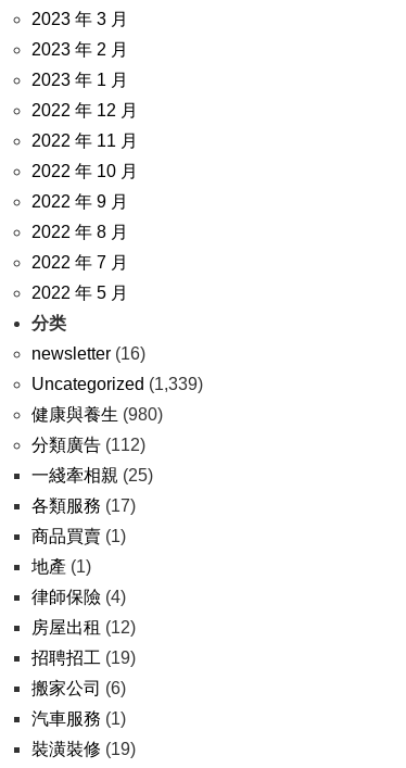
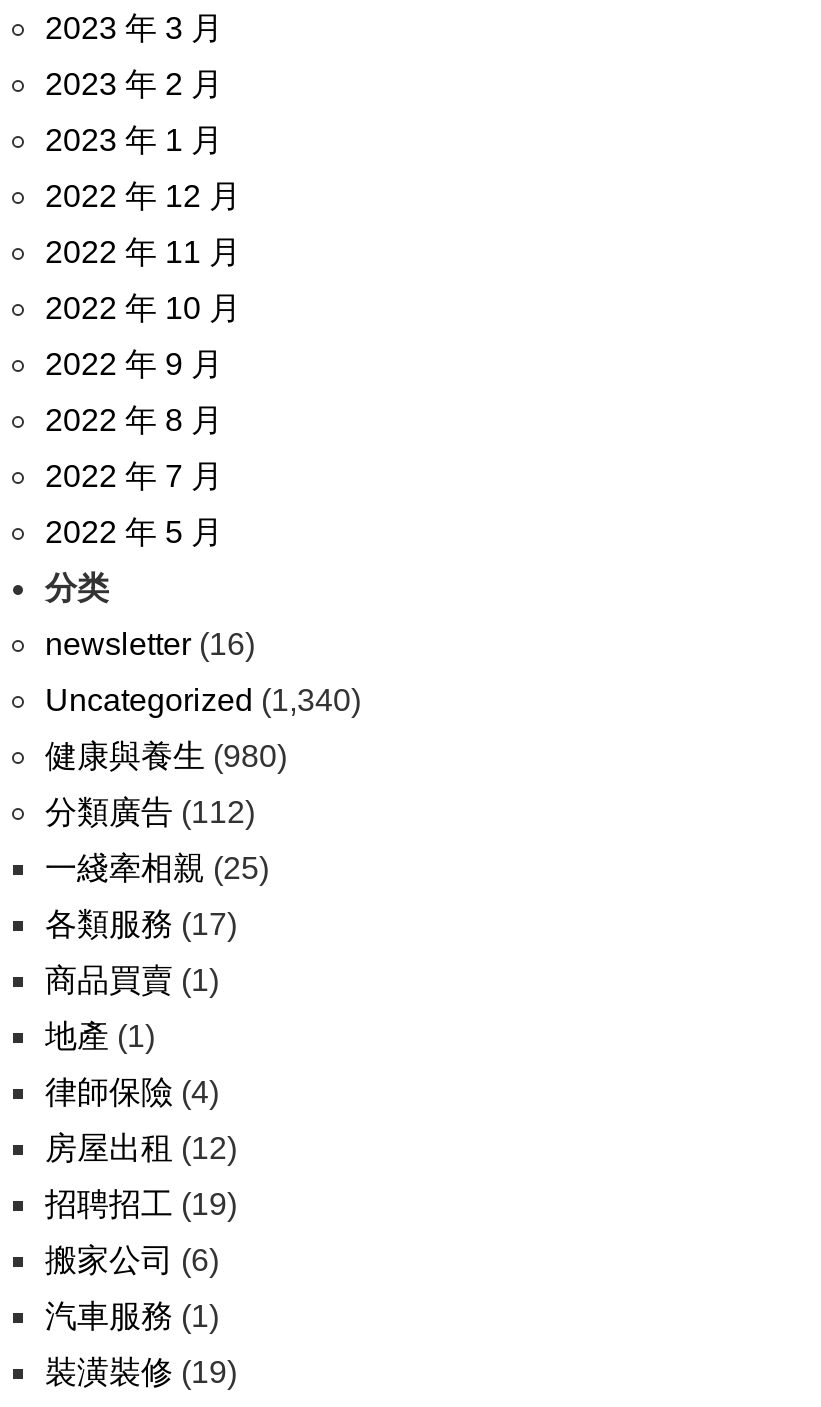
- Uncategorized (1,339)
+ Uncategorized (1,340)
